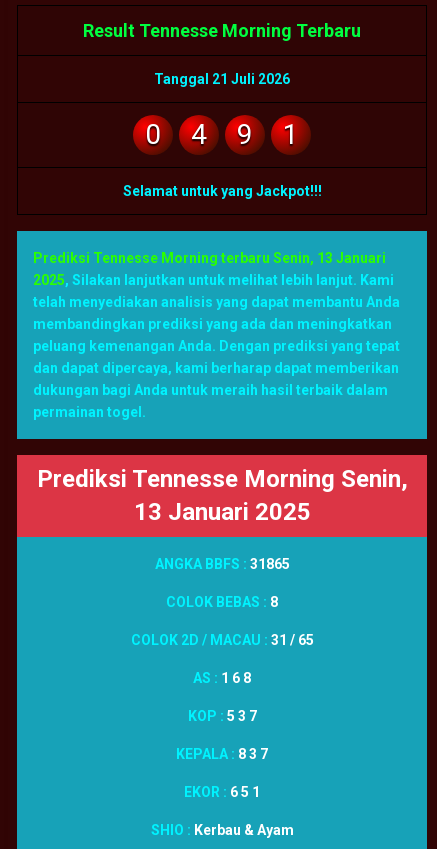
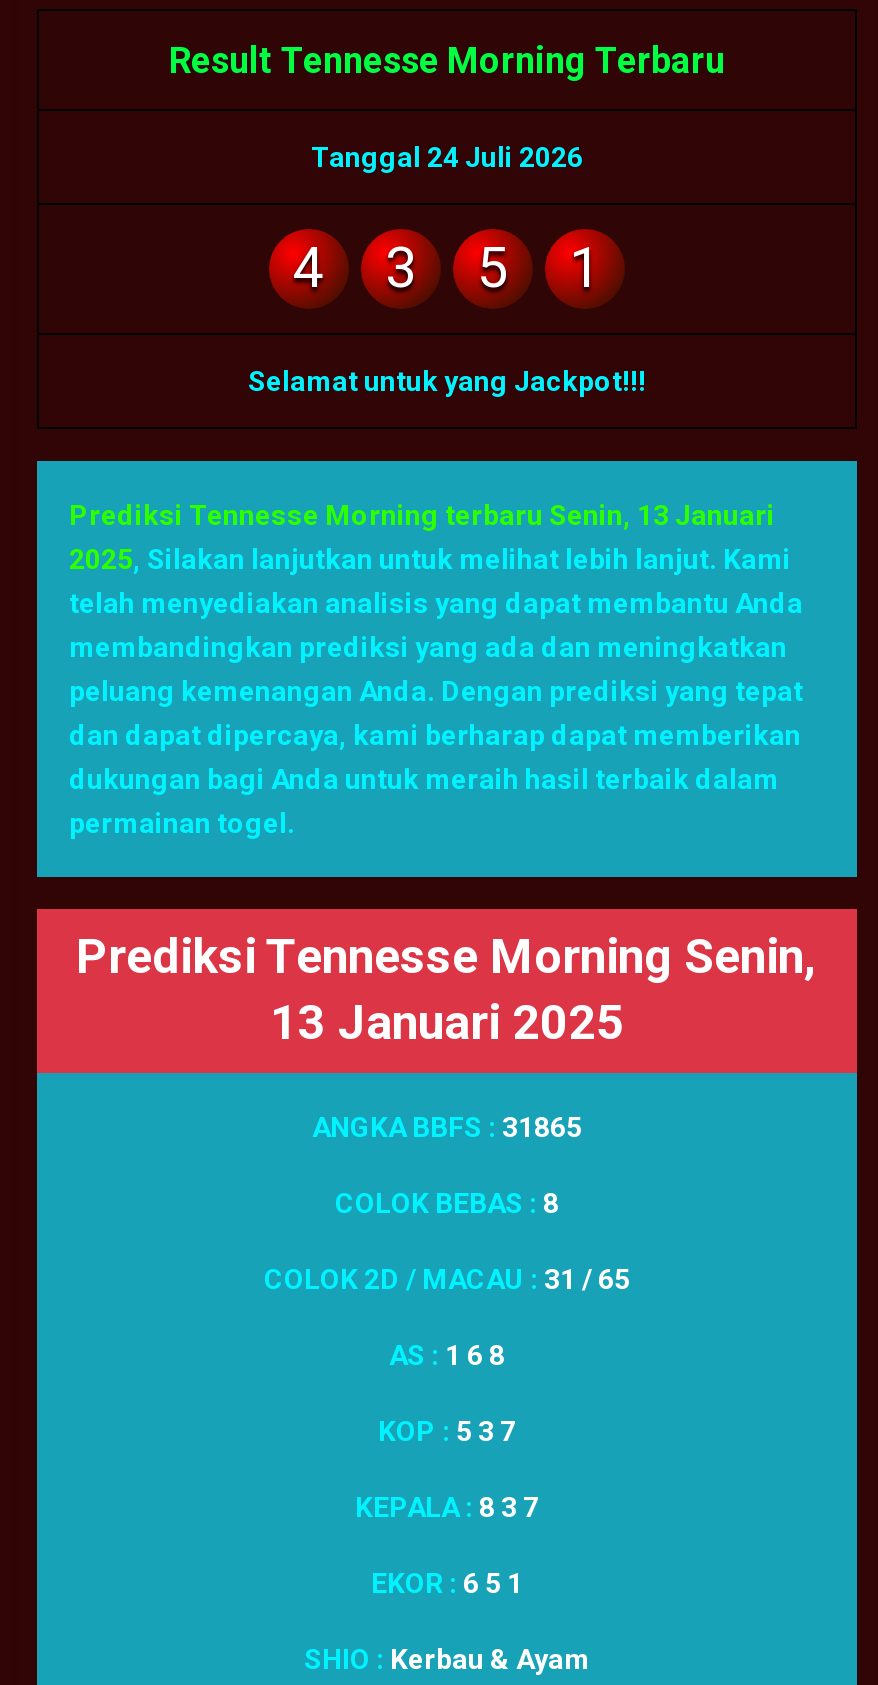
- Tanggal 21 Juli 2026
- 0
+ Tanggal 24 Juli 2026

- 9
+ 3
+ 5
